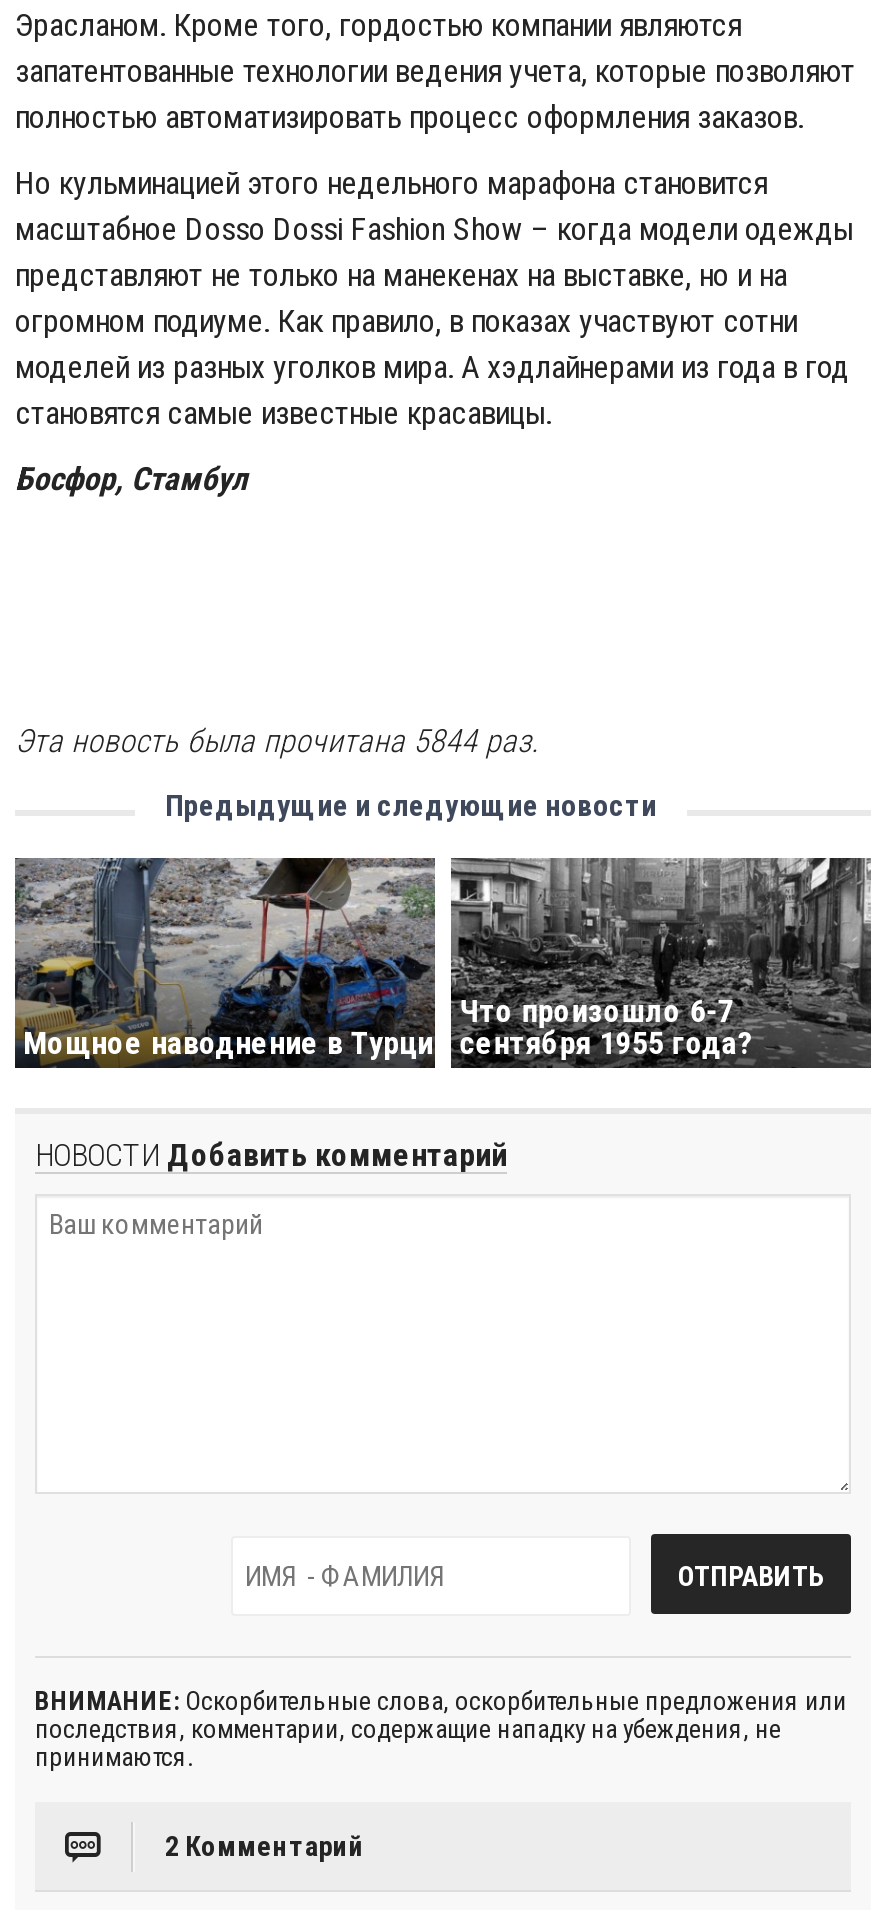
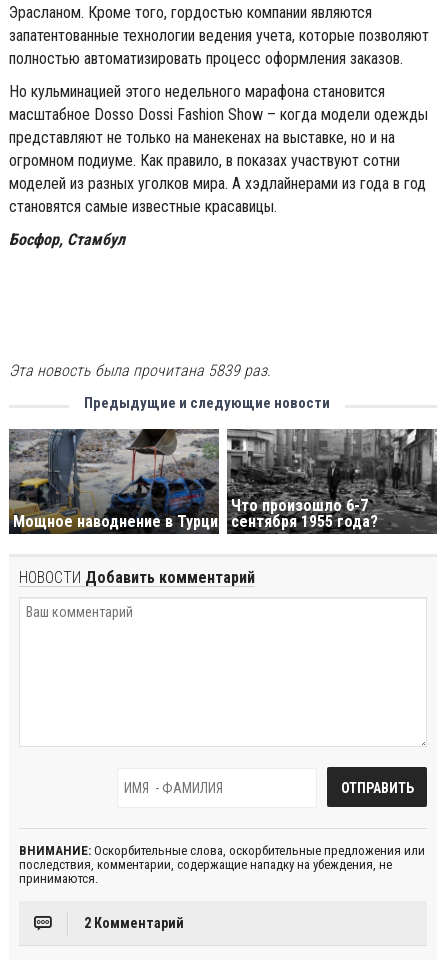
- Эта новость была прочитана 5844 раз.
+ Эта новость была прочитана 5839 раз.
